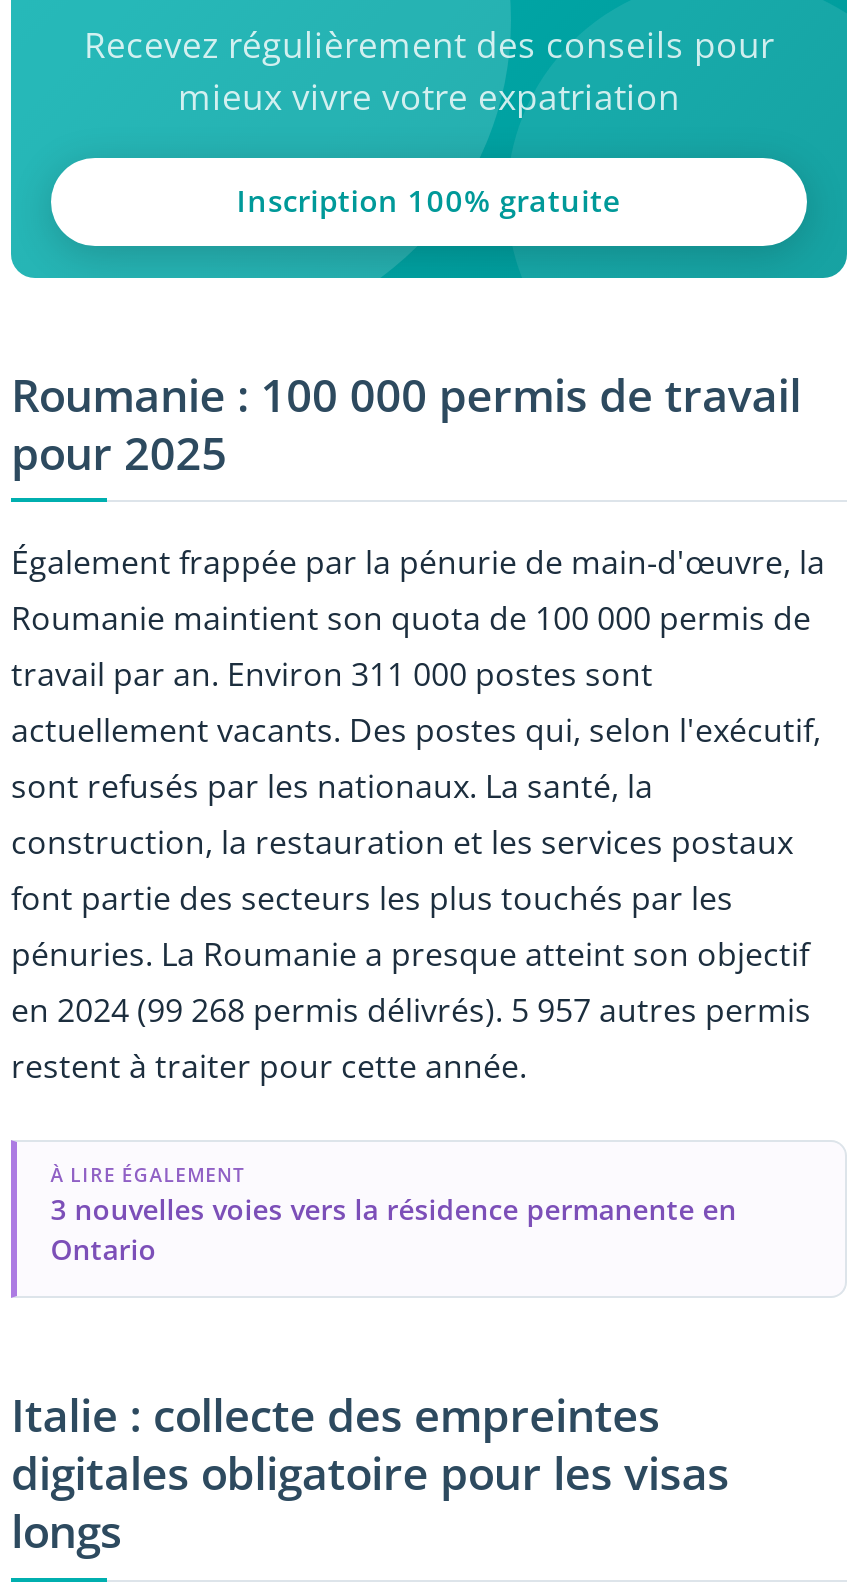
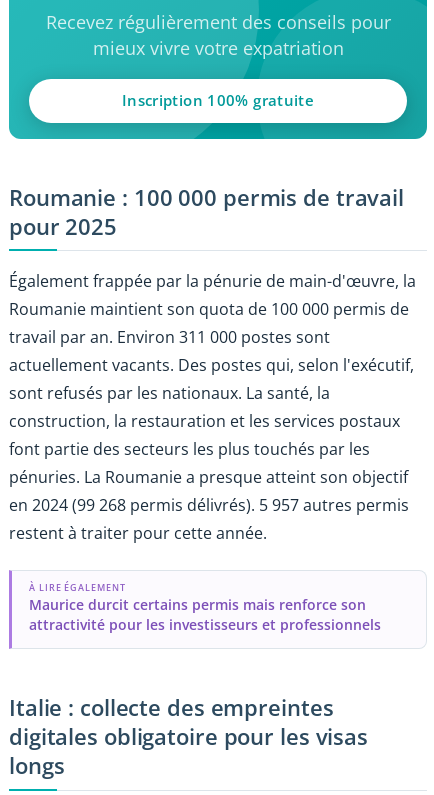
- 3 nouvelles voies vers la résidence permanente en
- Ontario
+ Maurice durcit certains permis mais renforce son
+ attractivité pour les investisseurs et professionnels
